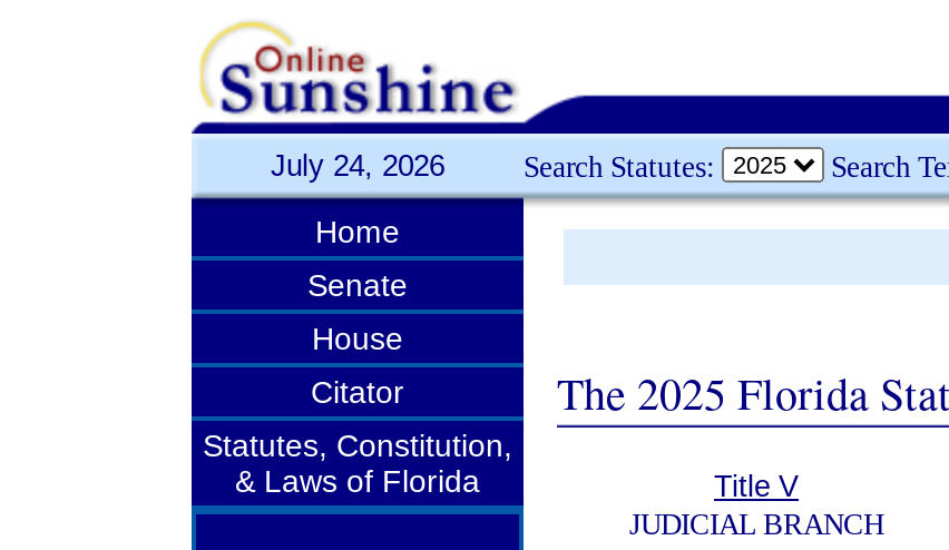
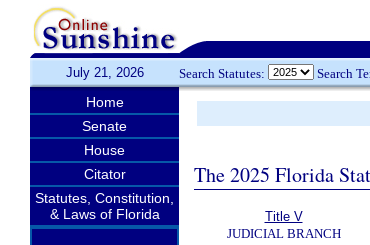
- July 24, 2026
+ July 21, 2026
